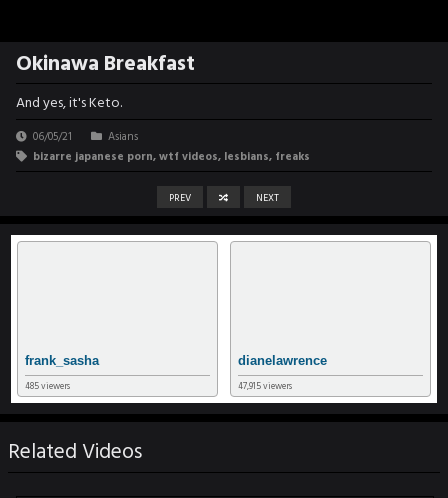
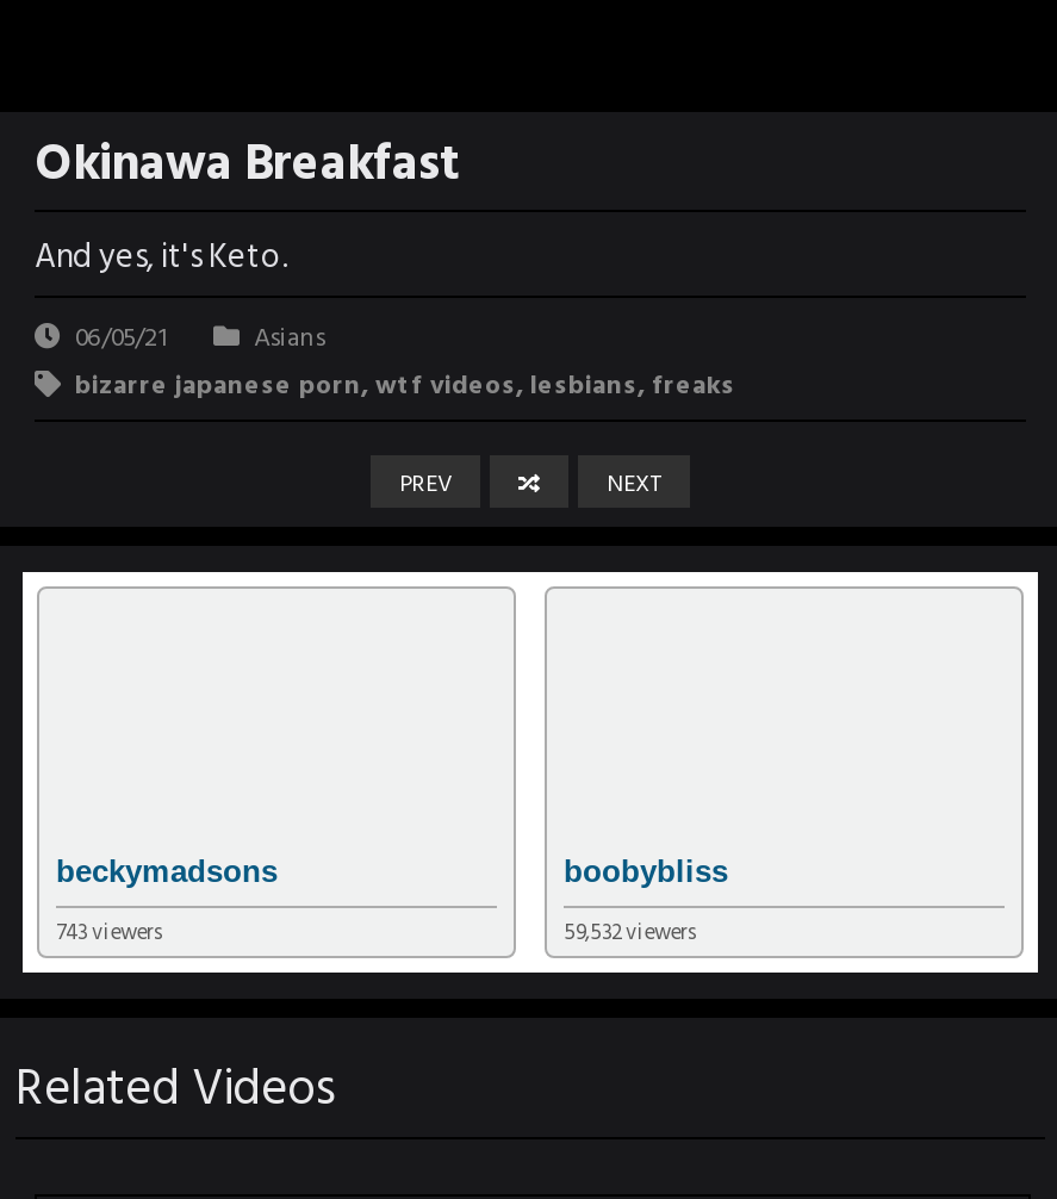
- frank_sasha
+ beckymadsons

- dianelawrence
+ boobybliss

- 485 viewers
+ 743 viewers

- 47,915 viewers
+ 59,532 viewers
